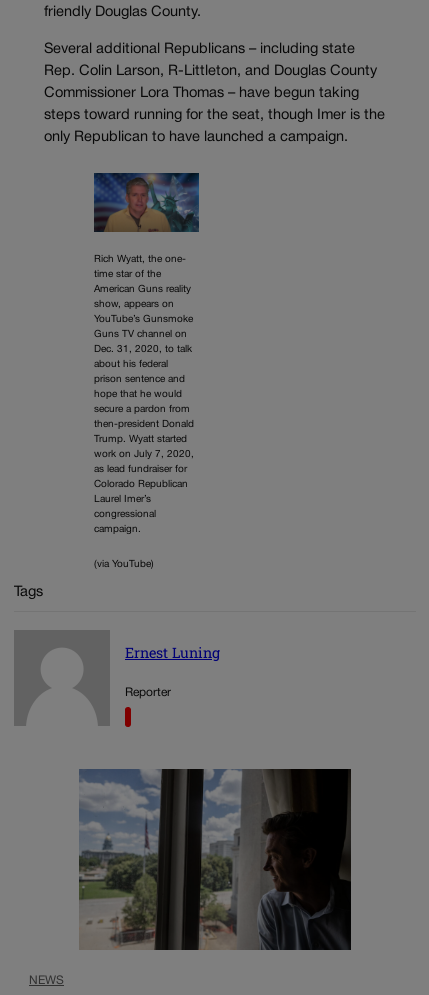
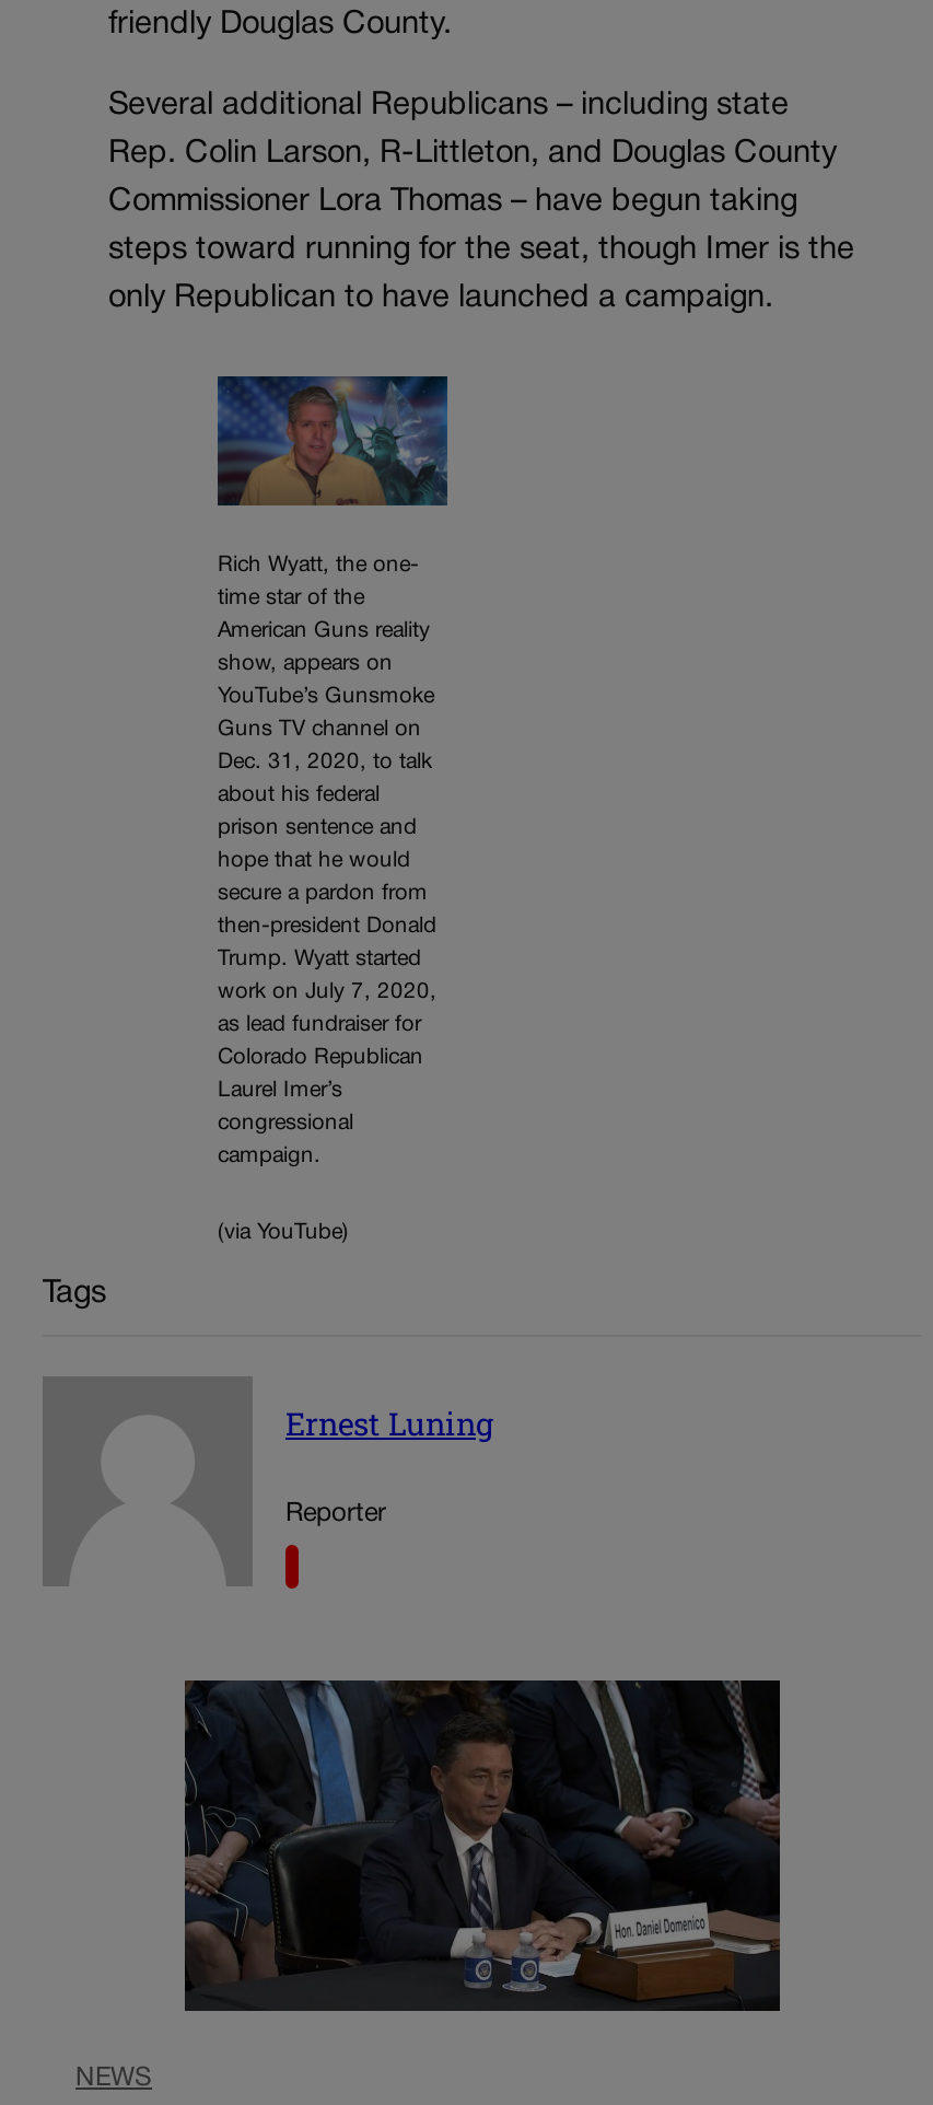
- [image]
+ [image]
